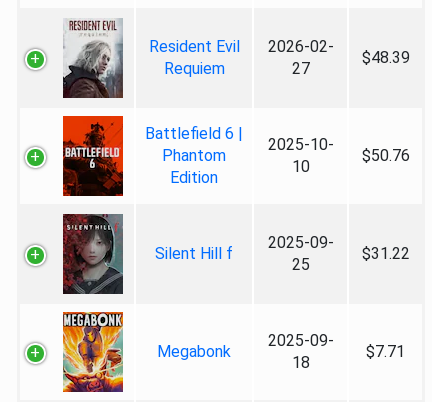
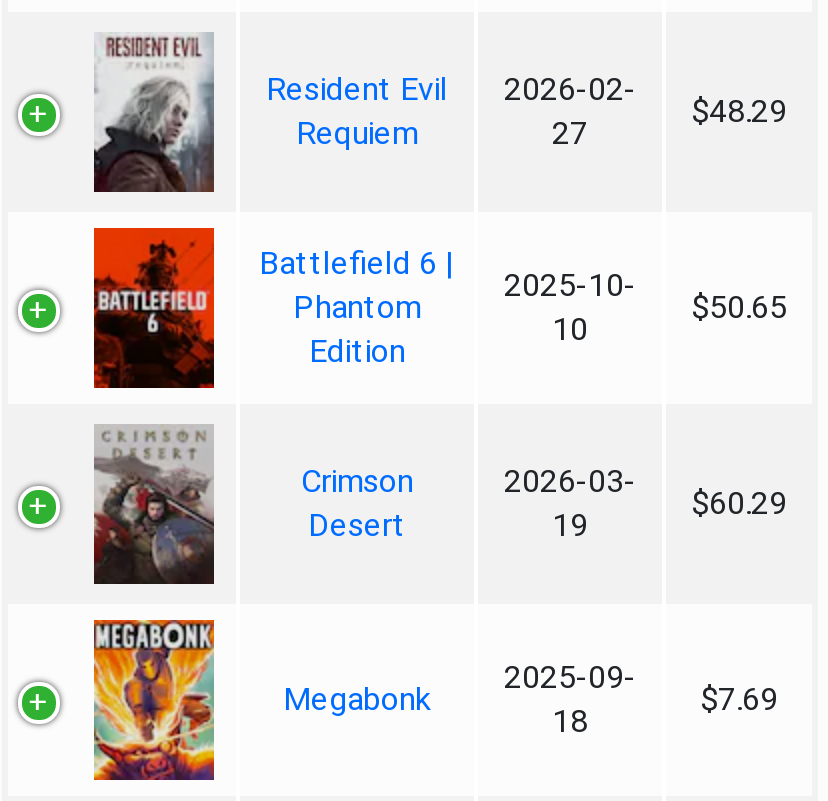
- $48.39
+ $48.29

- $50.76
+ $50.65

- [image]
+ [image]

- 2025-09-
- 25
+ 2026-03-
+ 19

- Silent Hill f
+ Crimson
+ Desert

- $31.22
+ $60.29

- $7.71
+ $7.69
